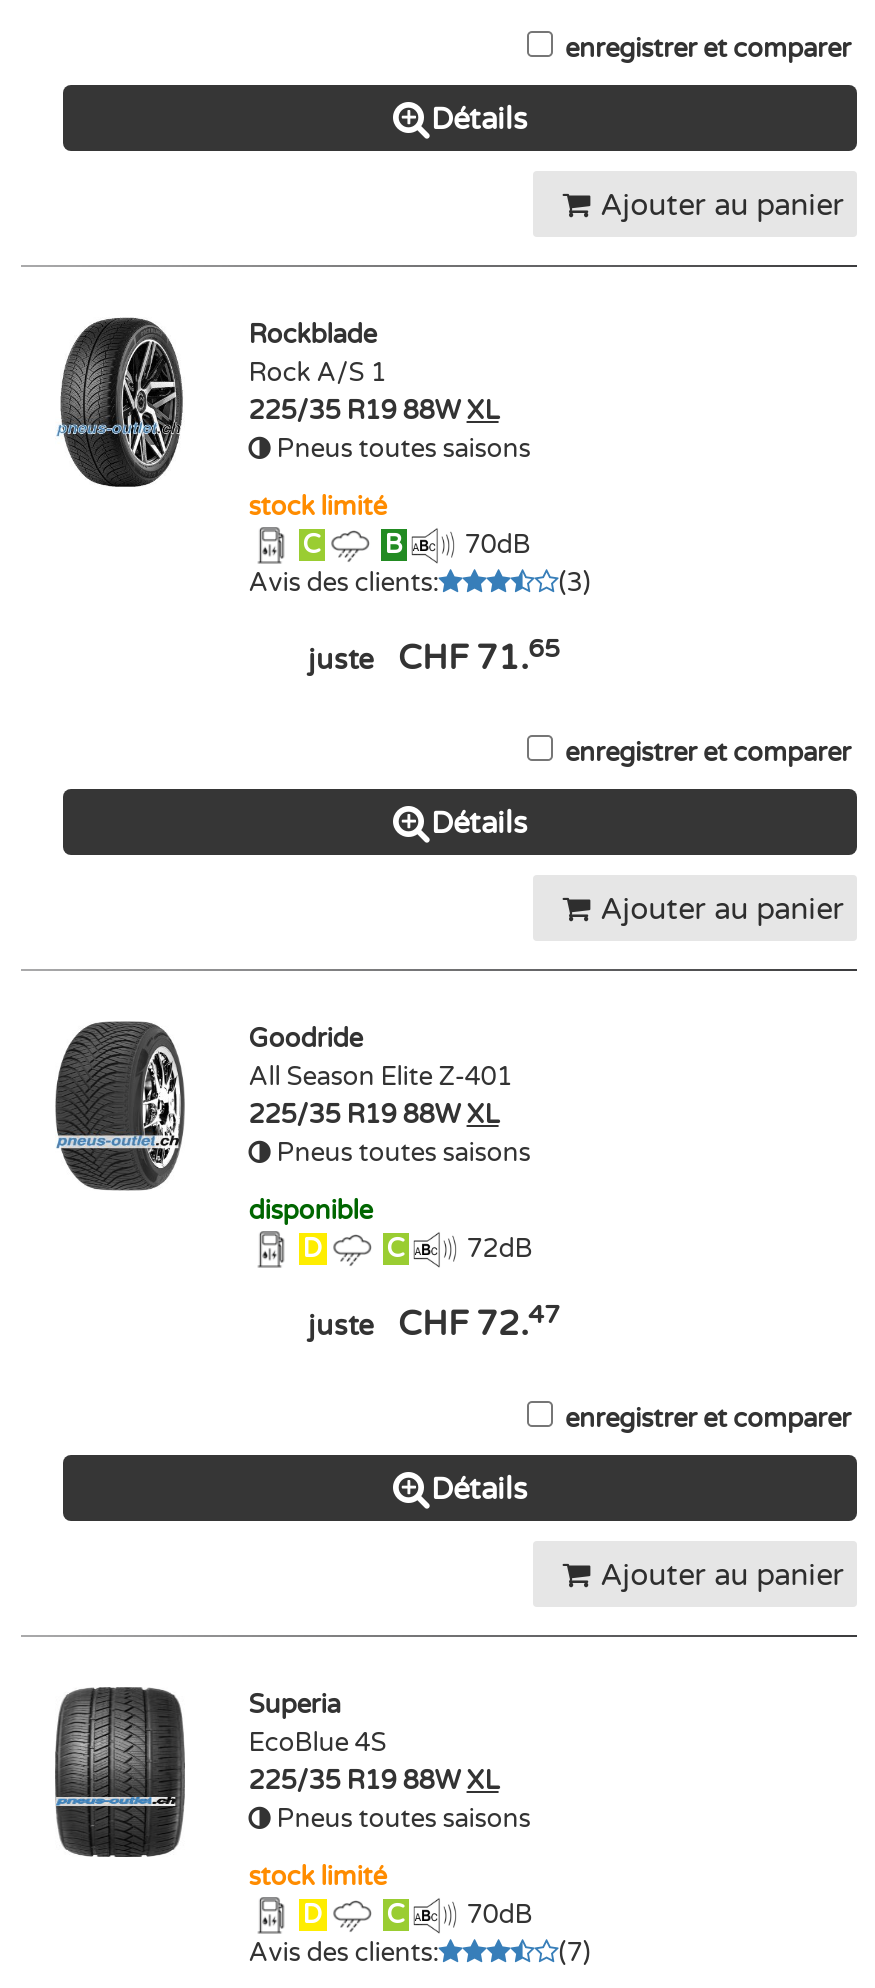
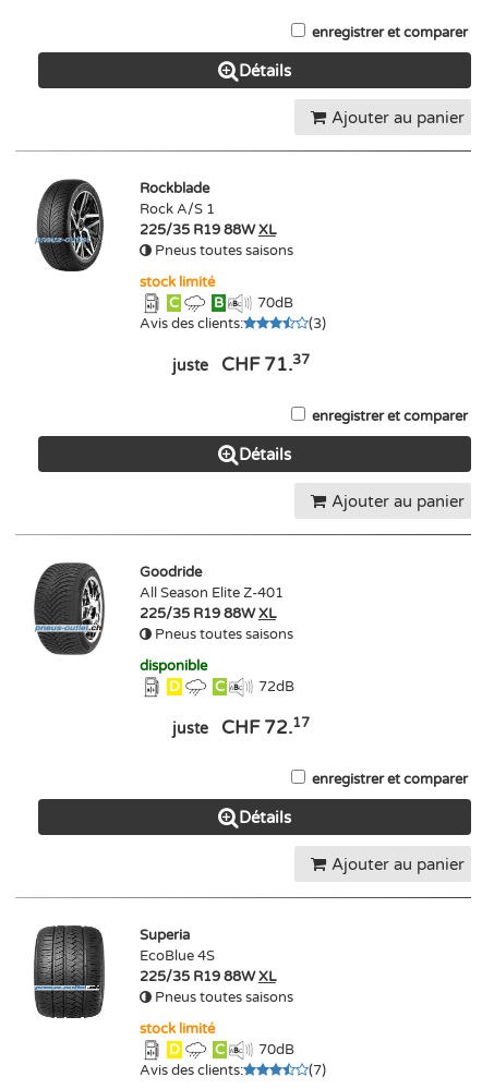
- juste CHF 71.65
+ juste CHF 71.37

- juste CHF 72.47
+ juste CHF 72.17
